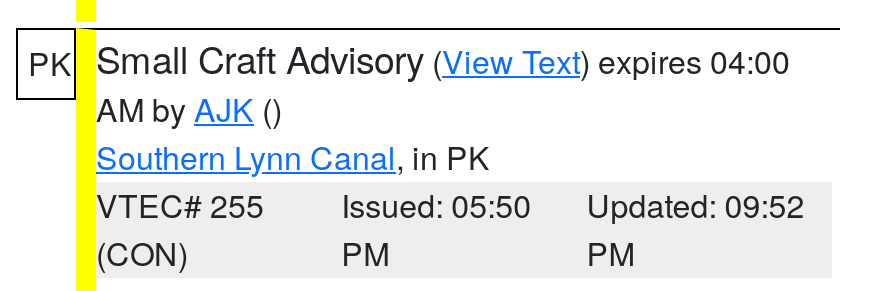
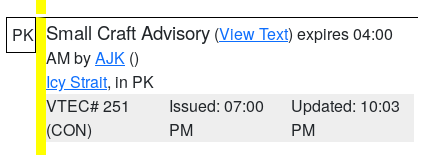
- Southern Lynn Canal, in PK
- VTEC# 255
+ Icy Strait, in PK
+ VTEC# 251

- Issued: 05:50
+ Issued: 07:00

- Updated: 09:52
+ Updated: 10:03
